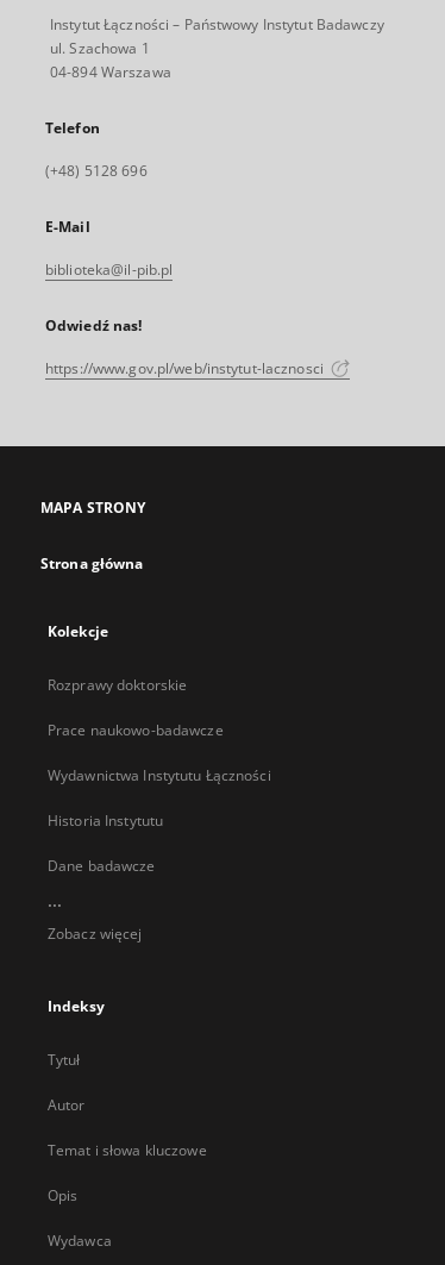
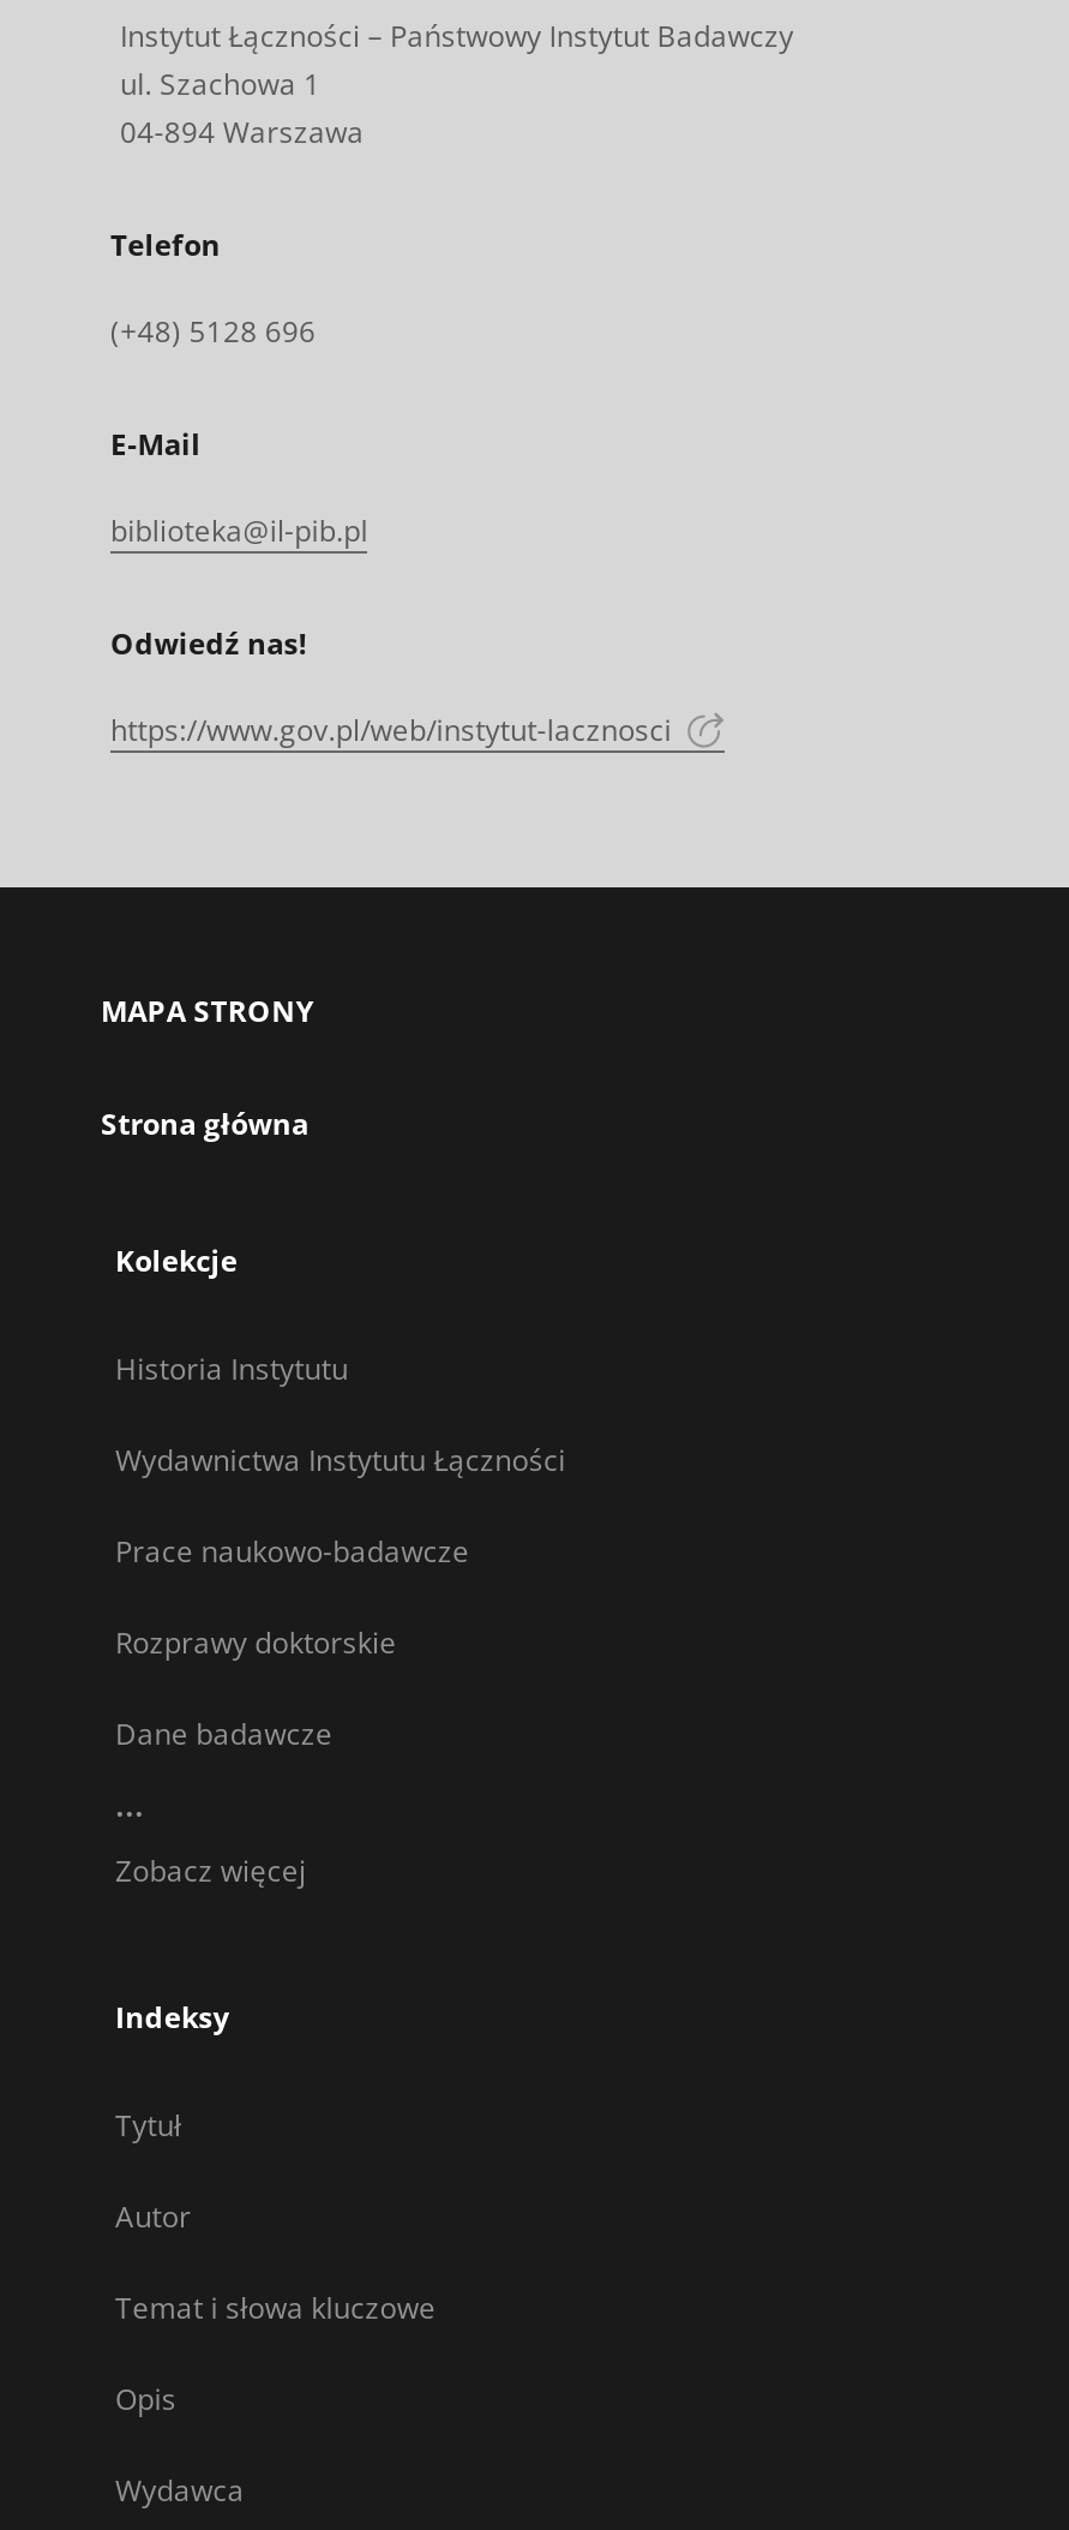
moved down: Rozprawy doktorskie

moved up: Prace naukowo-badawcze | Wydawnictwa Instytutu Łączności | Historia Instytutu
